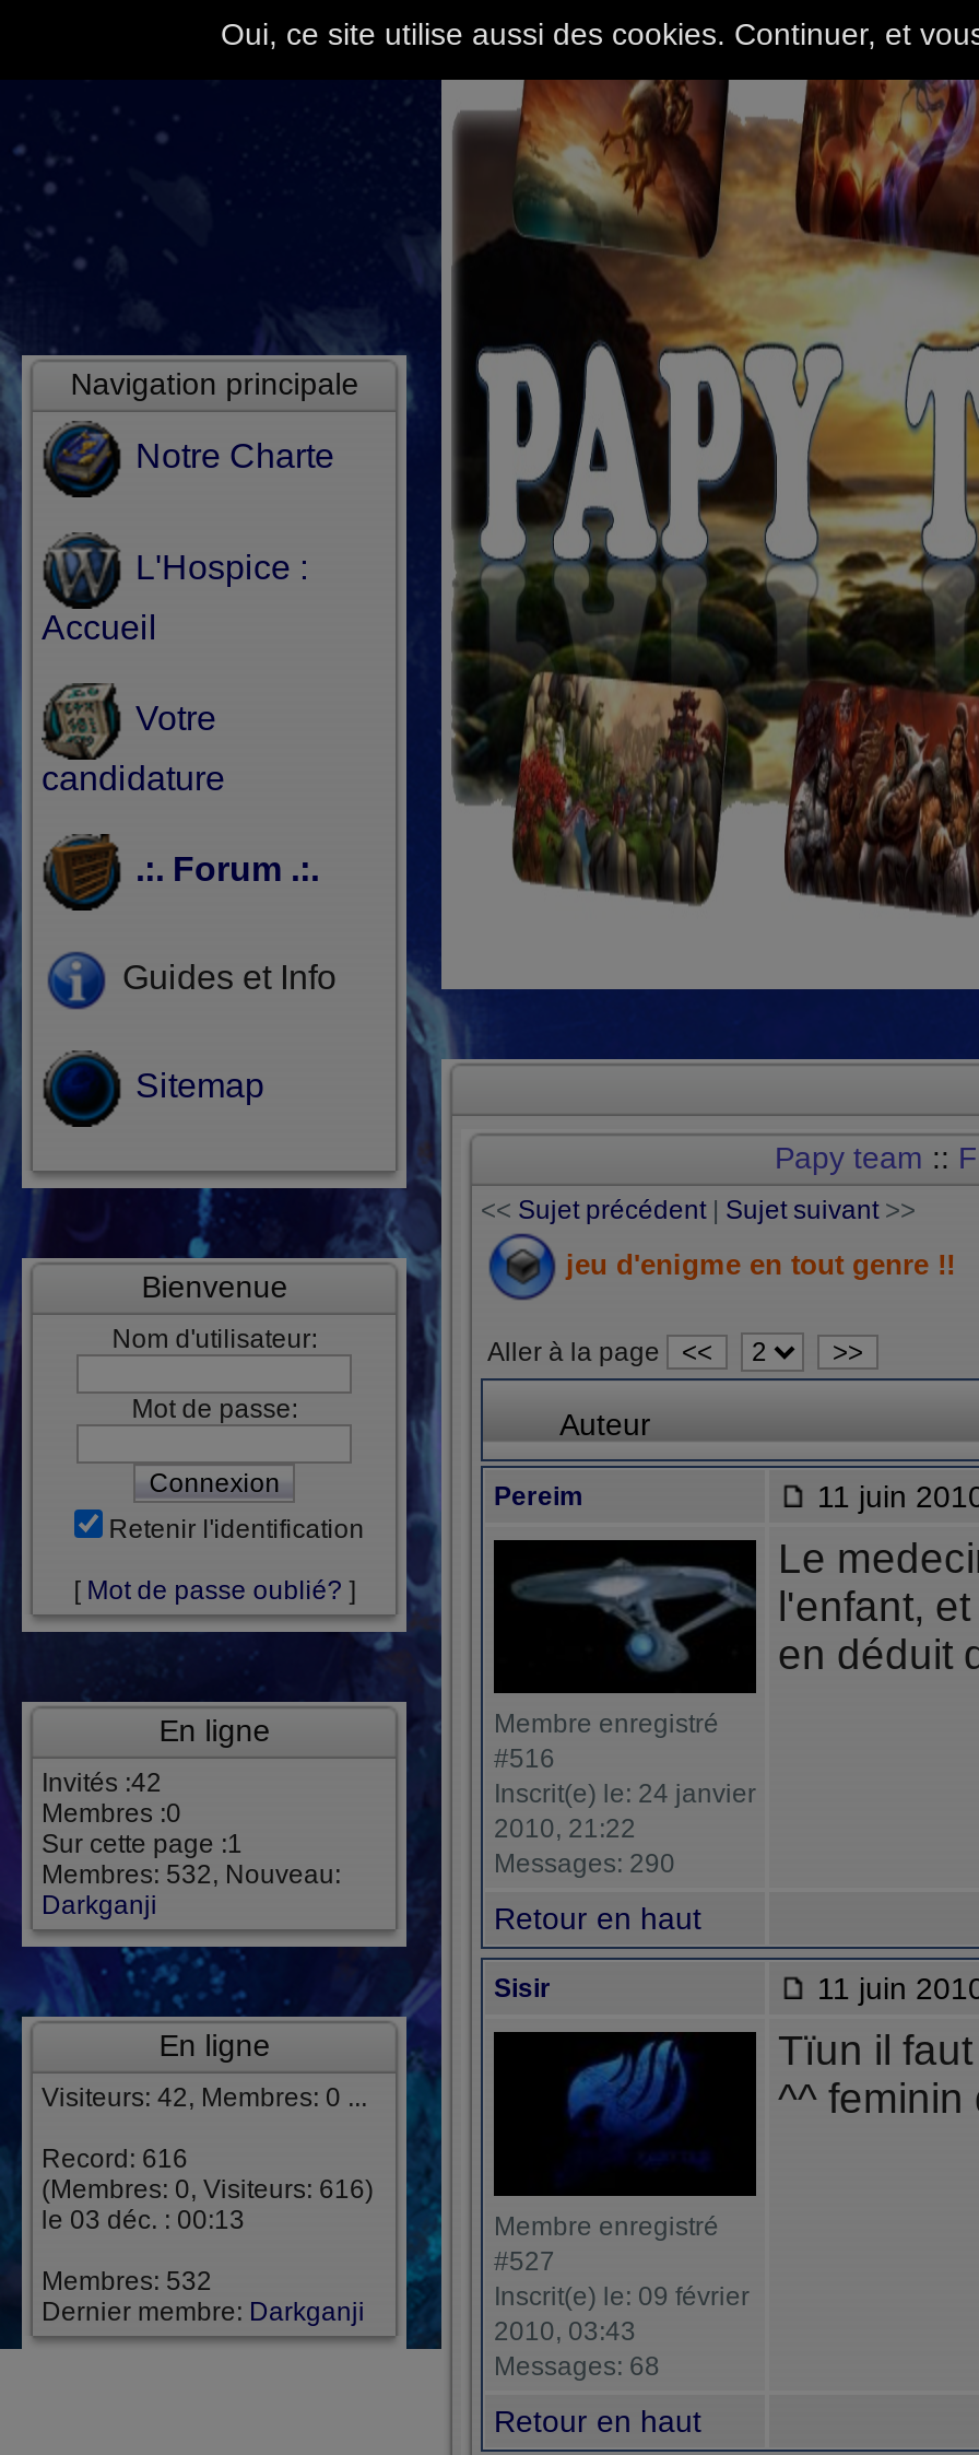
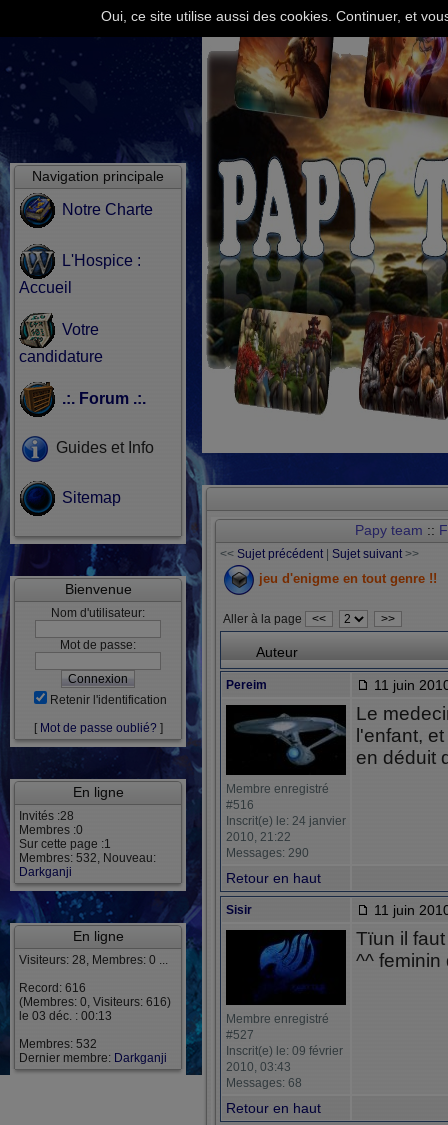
- Invités :42
+ Invités :28

- Visiteurs: 42, Membres: 0 ...
+ Visiteurs: 28, Membres: 0 ...
